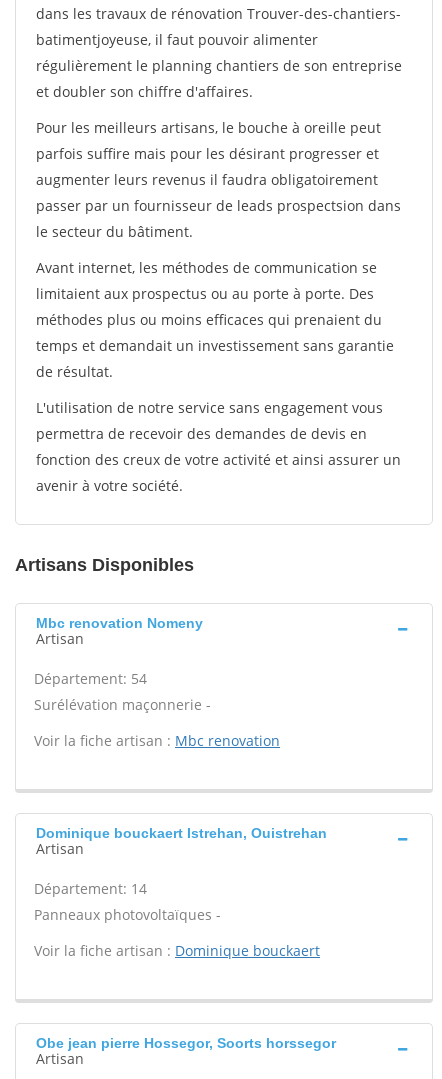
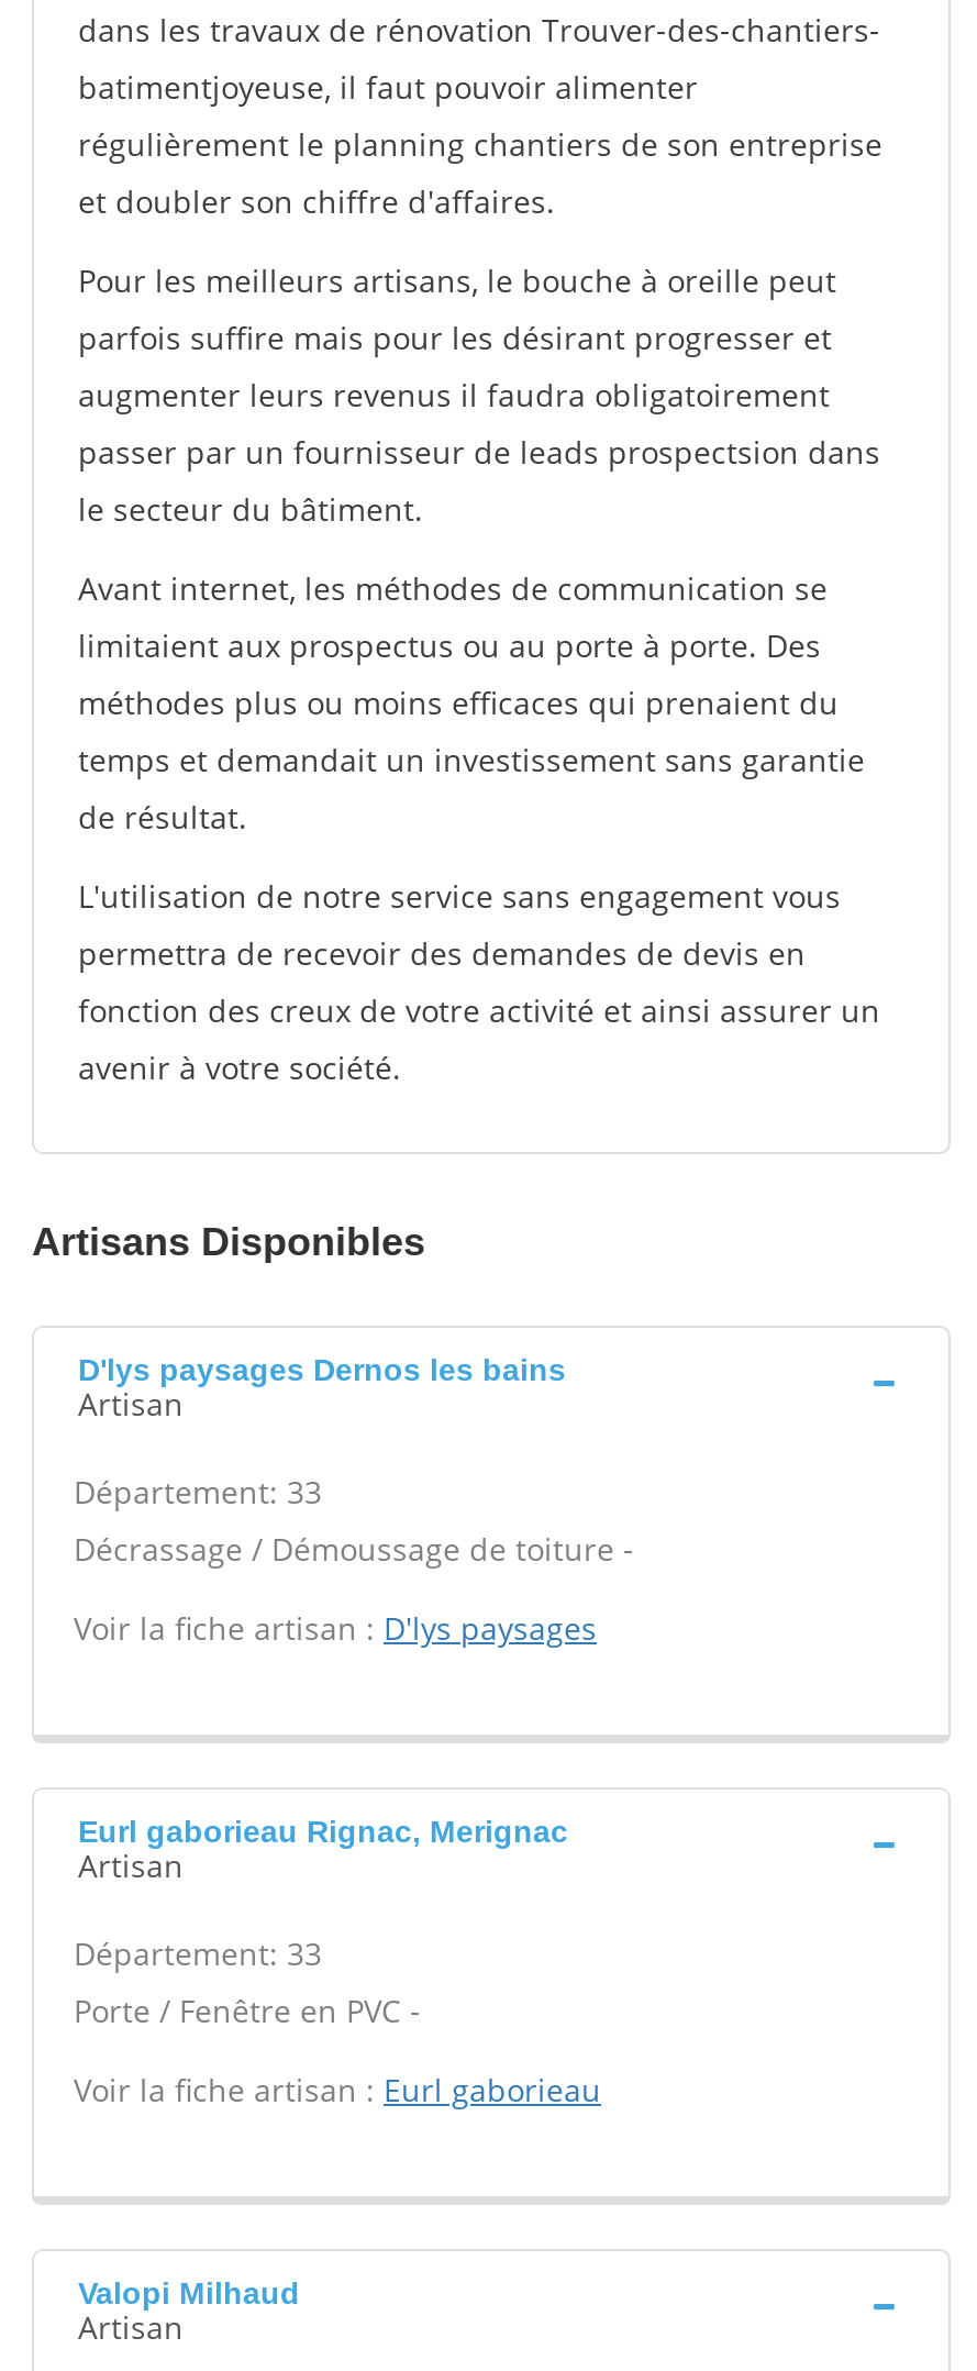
- Mbc renovation Nomeny
+ D'lys paysages Dernos les bains

- Département: 54
- Surélévation maçonnerie -
+ Département: 33
+ Décrassage / Démoussage de toiture -

- Voir la fiche artisan : Mbc renovation
+ Voir la fiche artisan : D'lys paysages

- Dominique bouckaert Istrehan, Ouistrehan
+ Eurl gaborieau Rignac, Merignac

- Département: 14
- Panneaux photovoltaïques -
+ Département: 33
+ Porte / Fenêtre en PVC -

- Voir la fiche artisan : Dominique bouckaert
+ Voir la fiche artisan : Eurl gaborieau

- Obe jean pierre Hossegor, Soorts horssegor
+ Valopi Milhaud
